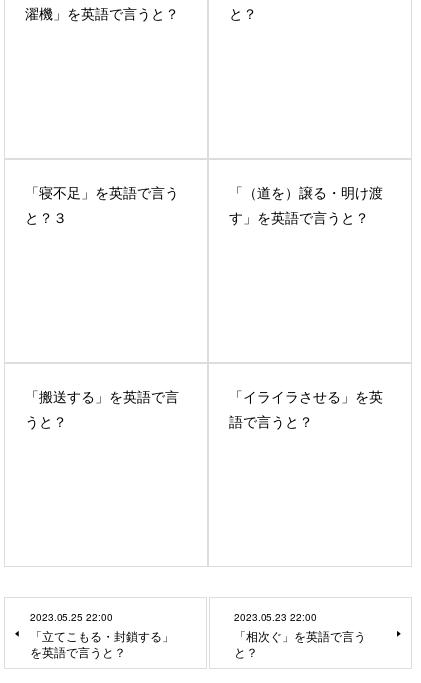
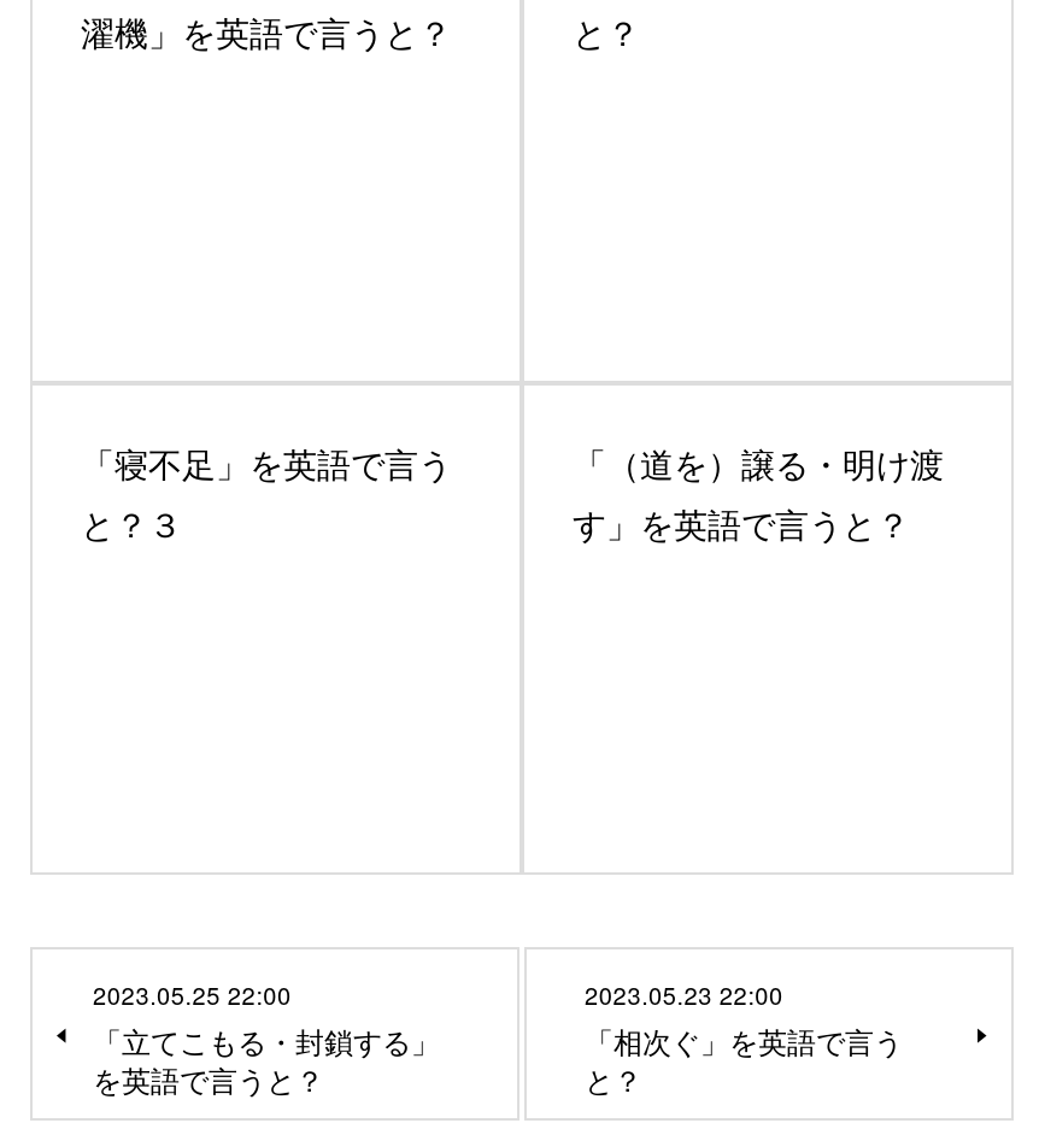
- 「搬送する」を英語で言
- うと？

- 「イライラさせる」を英
- 語で言うと？
